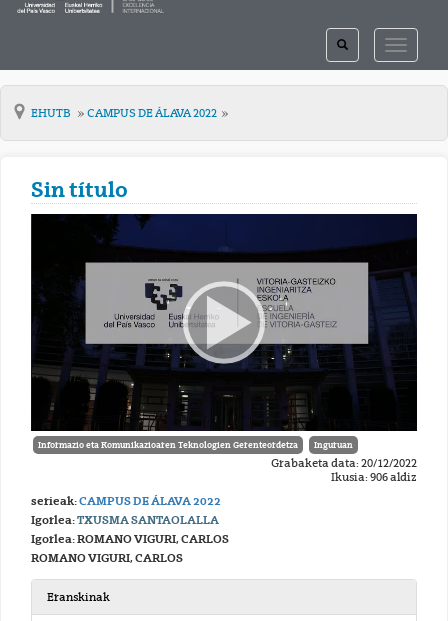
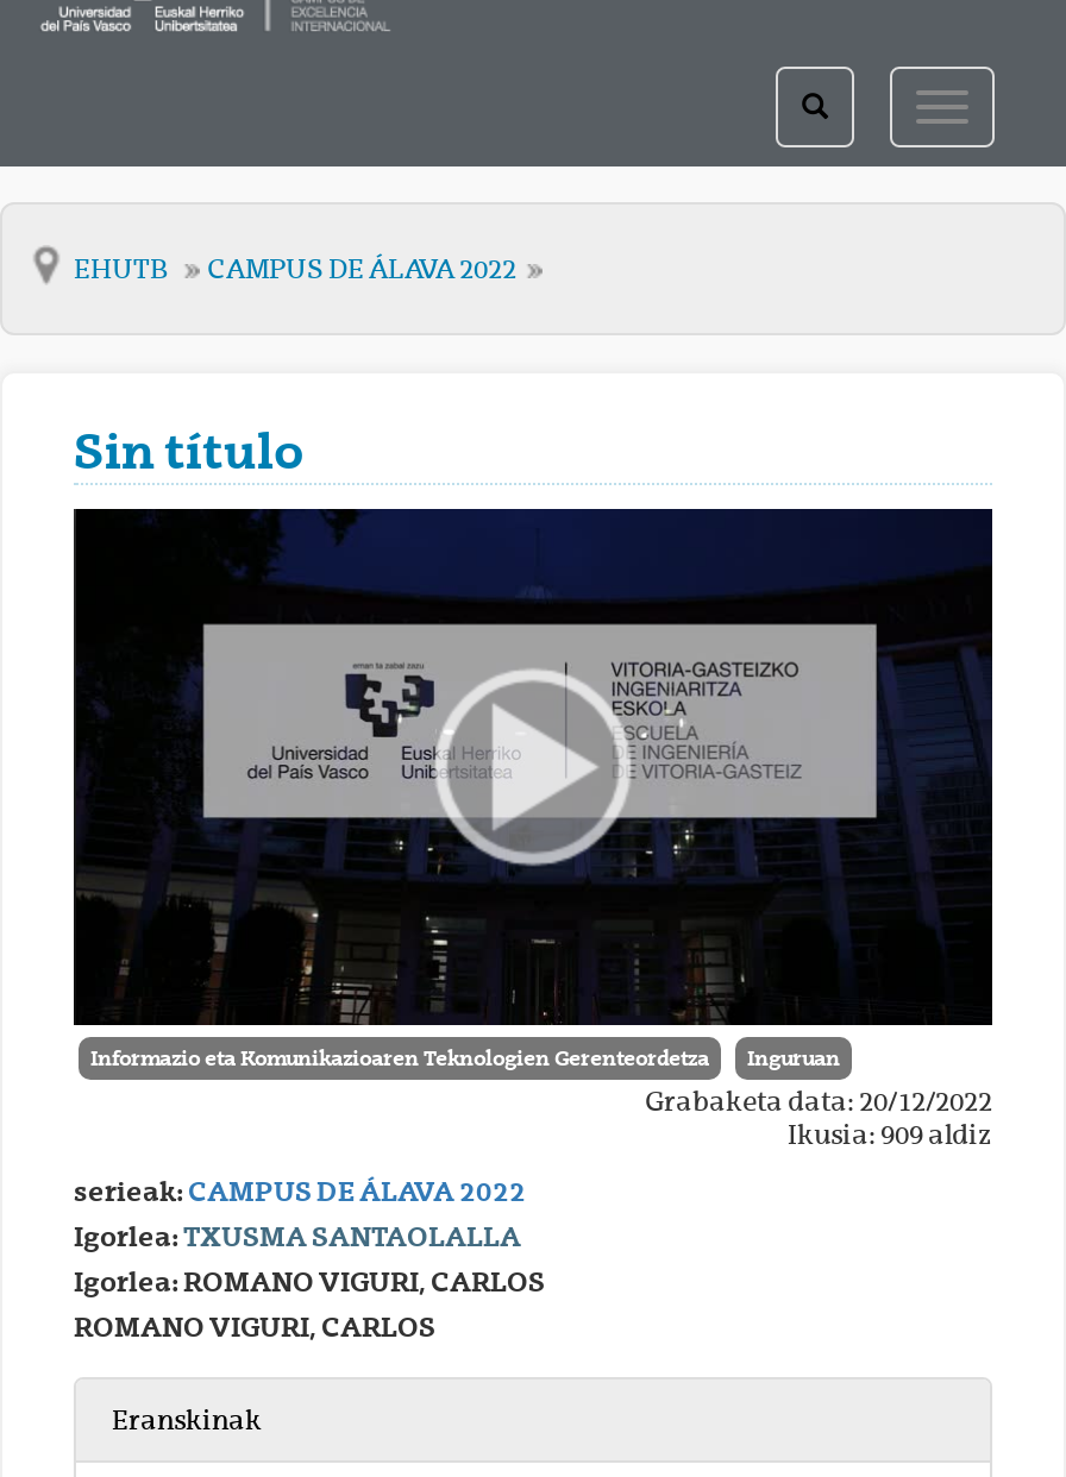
- Ikusia: 906 aldiz
+ Ikusia: 909 aldiz
